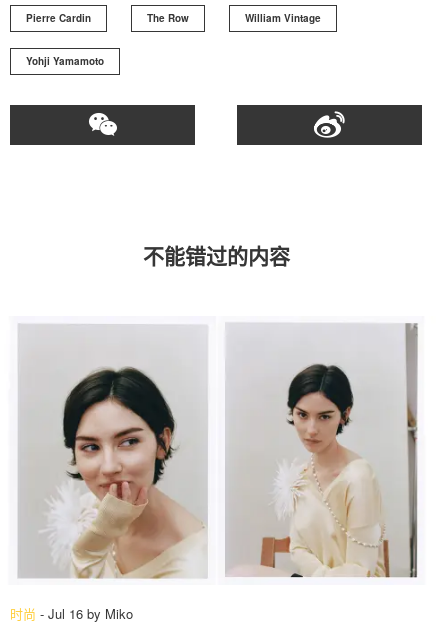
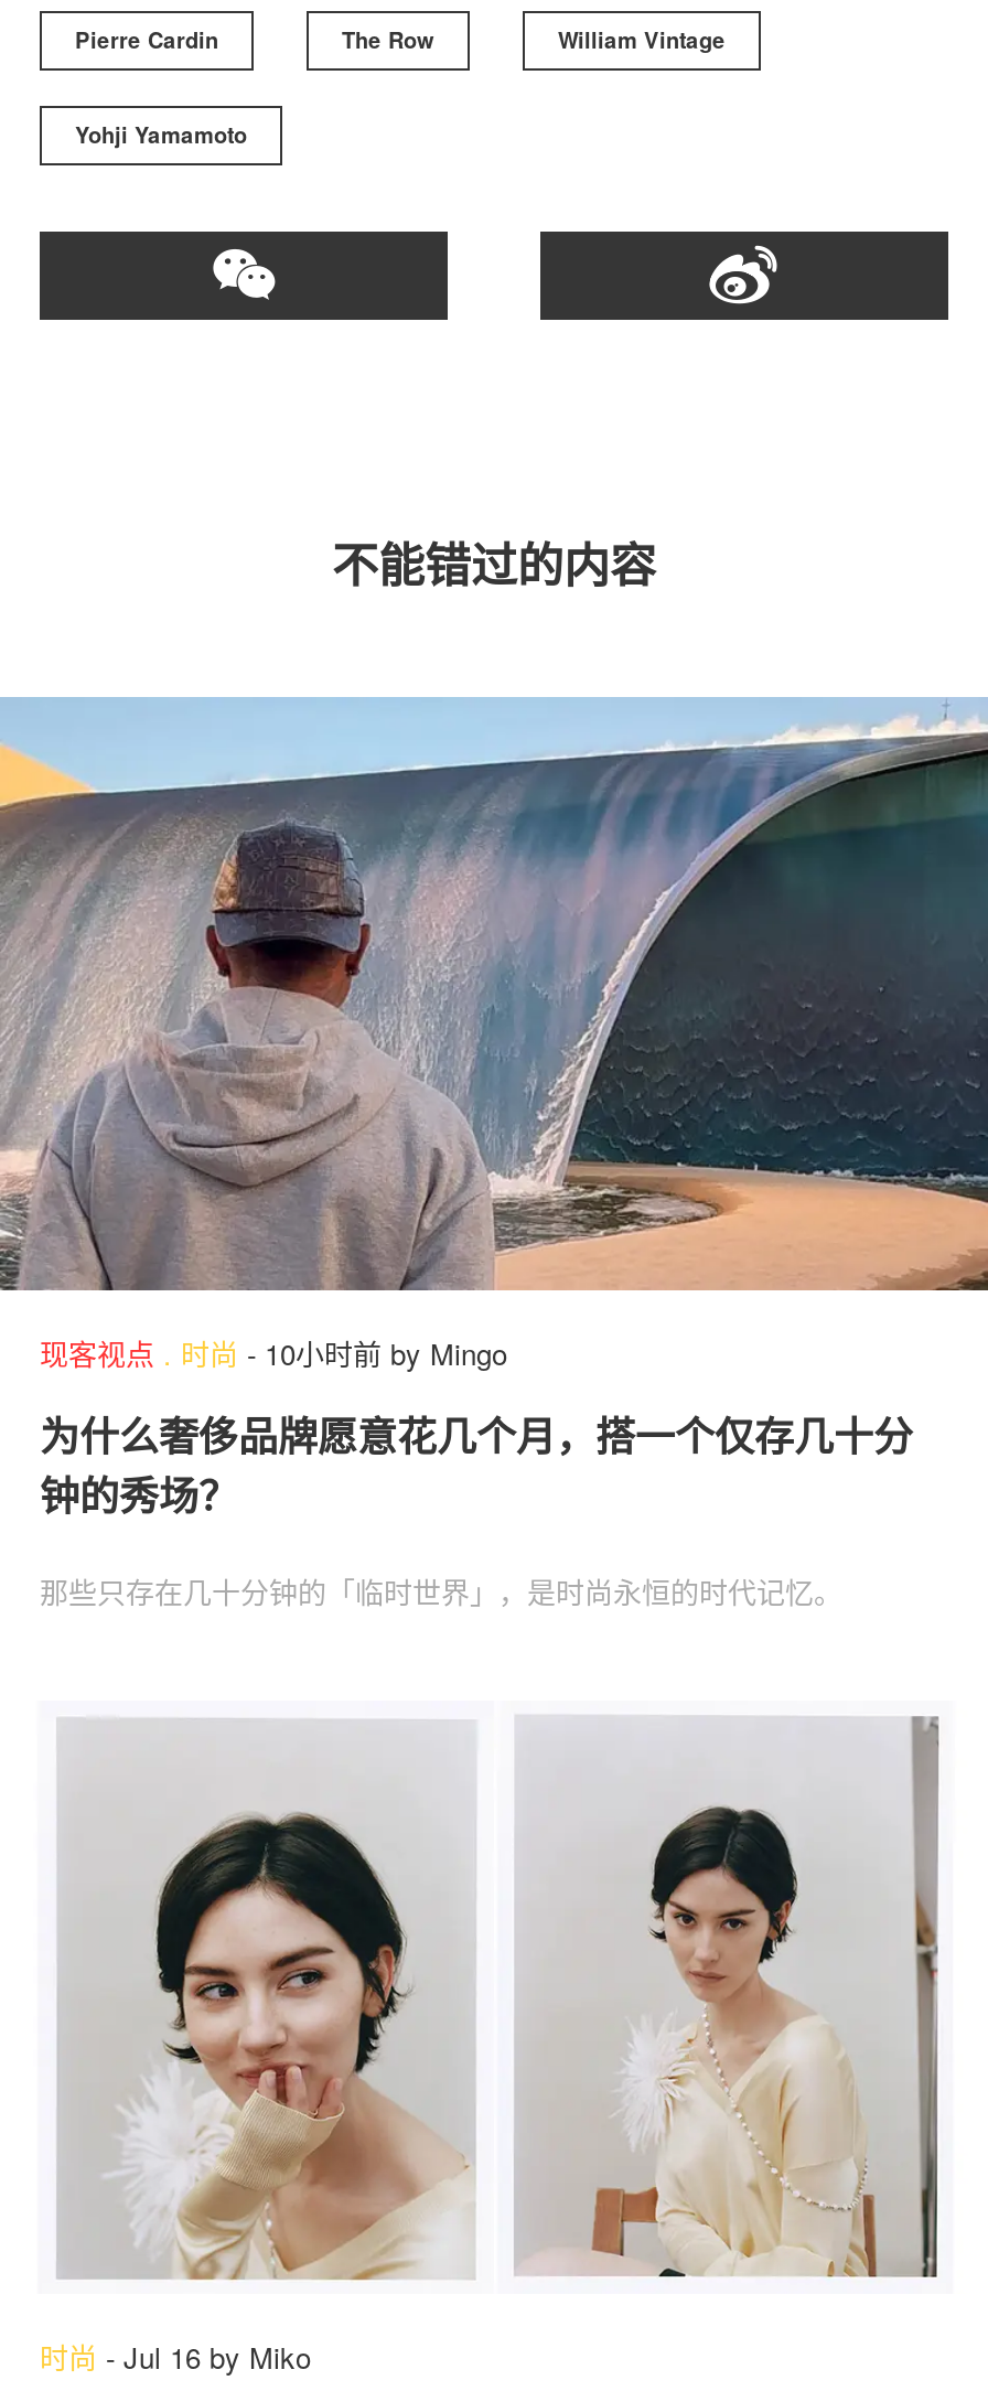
+ [image]
+ 现客视点.时尚- 10小时前 by Mingo
+ 为什么奢侈品牌愿意花几个月，搭一个仅存几十分
+ 钟的秀场？
+ 那些只存在几十分钟的「临时世界」，是时尚永恒的时代记忆。
